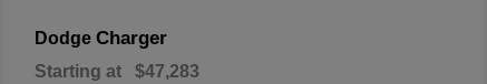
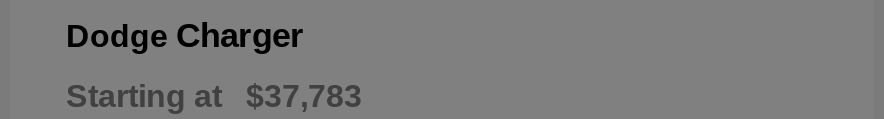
- Starting at $47,283
+ Starting at $37,783
